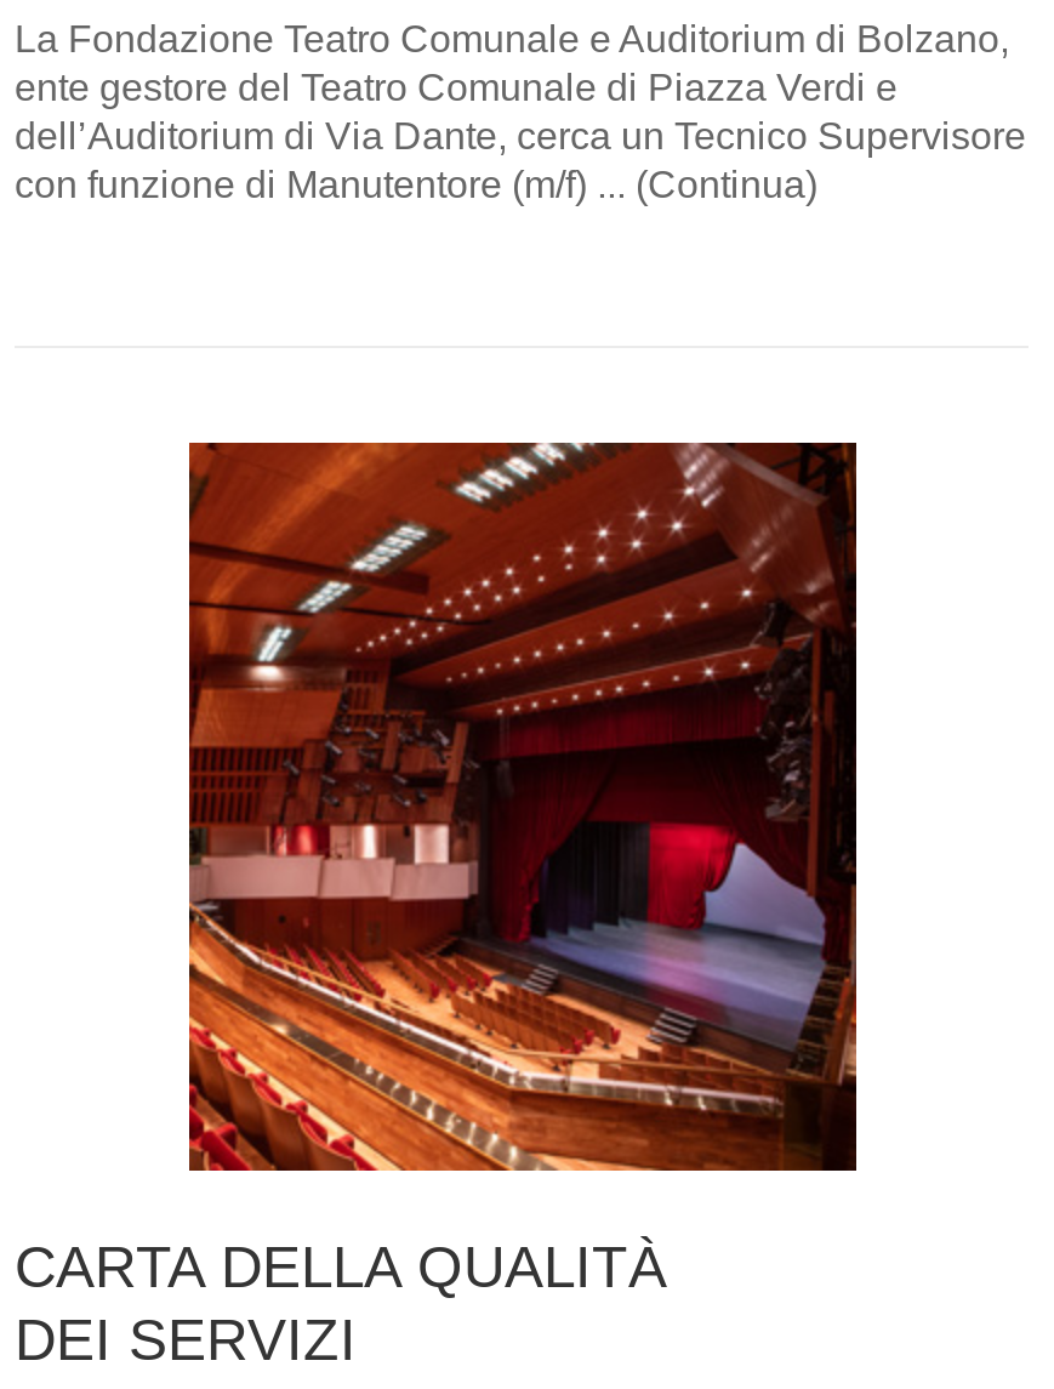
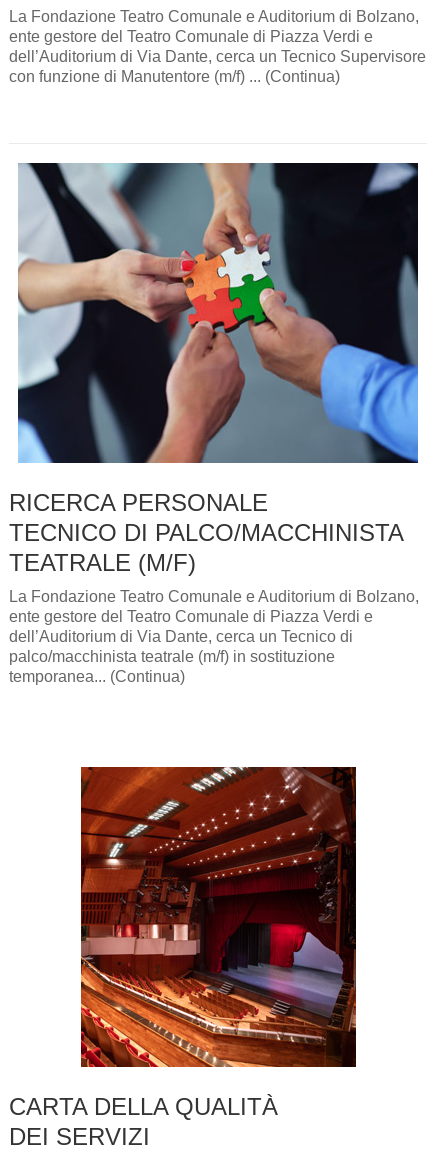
+ [image]
+ RICERCA PERSONALE
+ TECNICO DI PALCO/MACCHINISTA
+ TEATRALE (M/F)
+ La Fondazione Teatro Comunale e Auditorium di Bolzano,
+ ente gestore del Teatro Comunale di Piazza Verdi e
+ dell’Auditorium di Via Dante, cerca un Tecnico di
+ palco/macchinista teatrale (m/f) in sostituzione
+ temporanea... (Continua)
